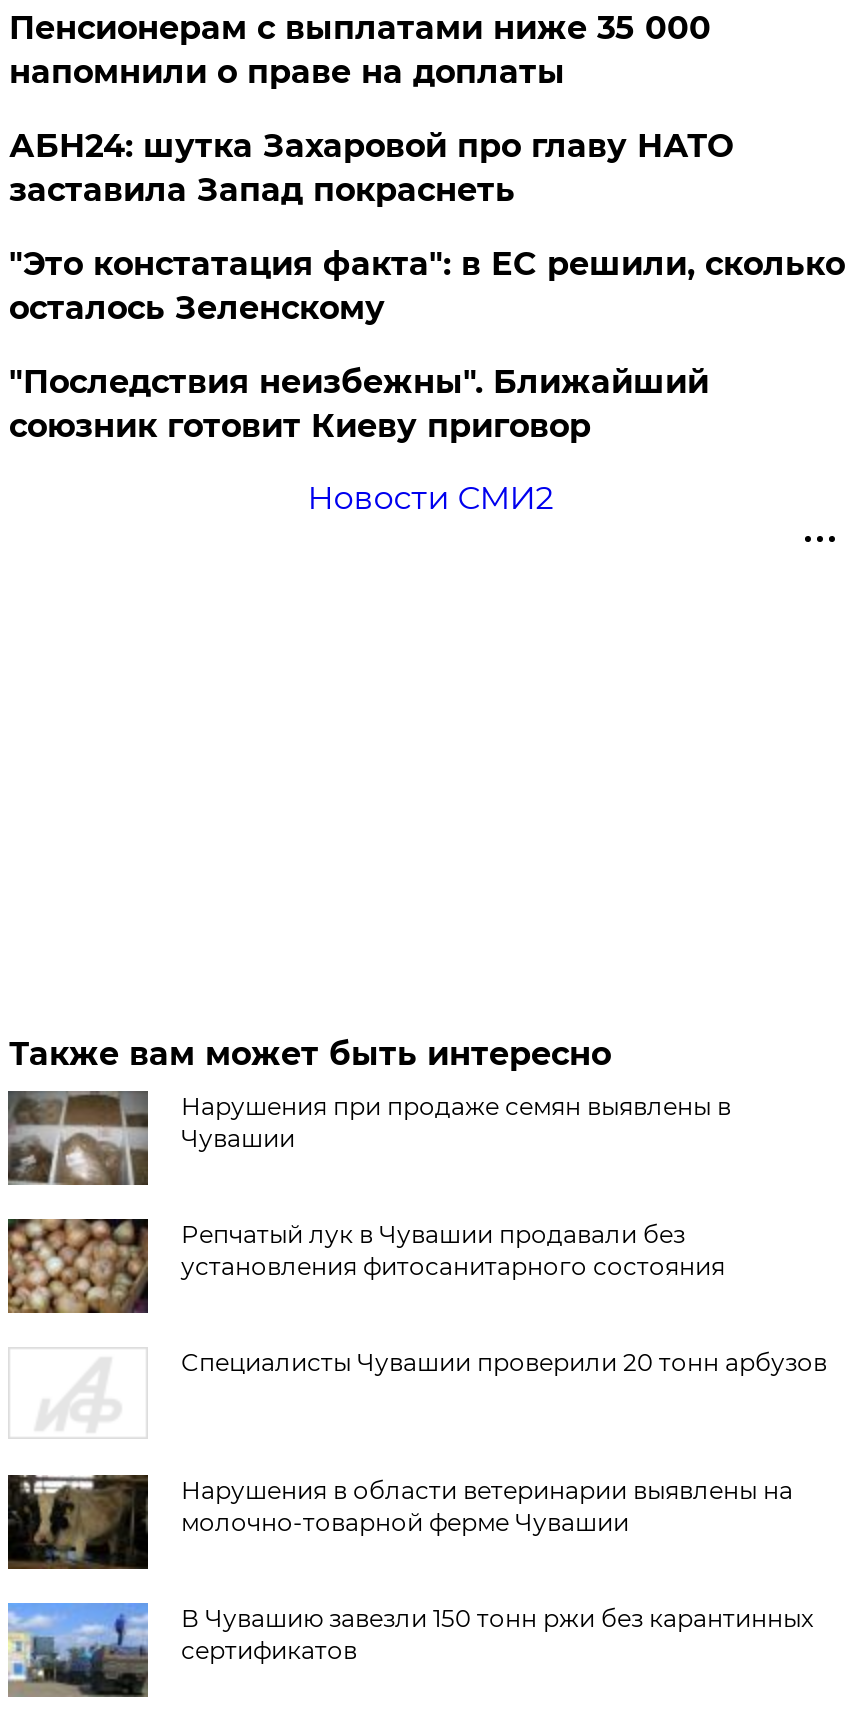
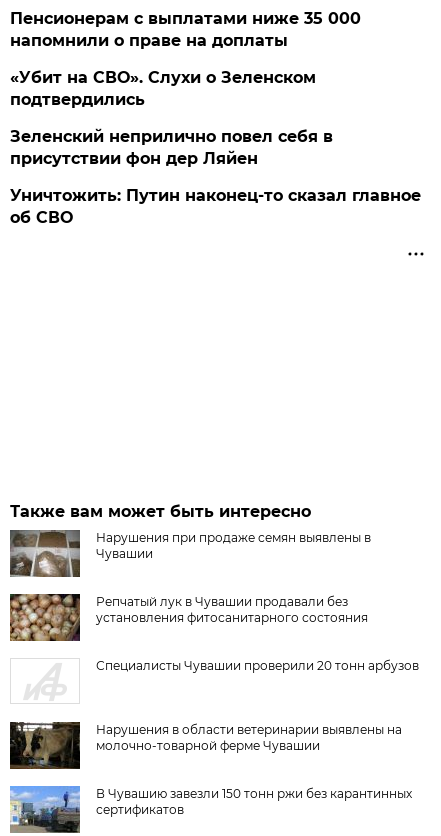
- АБН24: шутка Захаровой про главу НАТО
- заставила Запад покраснеть
- "Это констатация факта": в ЕС решили, сколько
- осталось Зеленскому
- "Последствия неизбежны". Ближайший
- союзник готовит Киеву приговор
- Новости СМИ2
+ «Убит на СВО». Слухи о Зеленском
+ подтвердились
+ Зеленский неприлично повел cебя в
+ присутствии фон дер Ляйен
+ Уничтожить: Путин наконец-то сказал главное
+ об СВО
